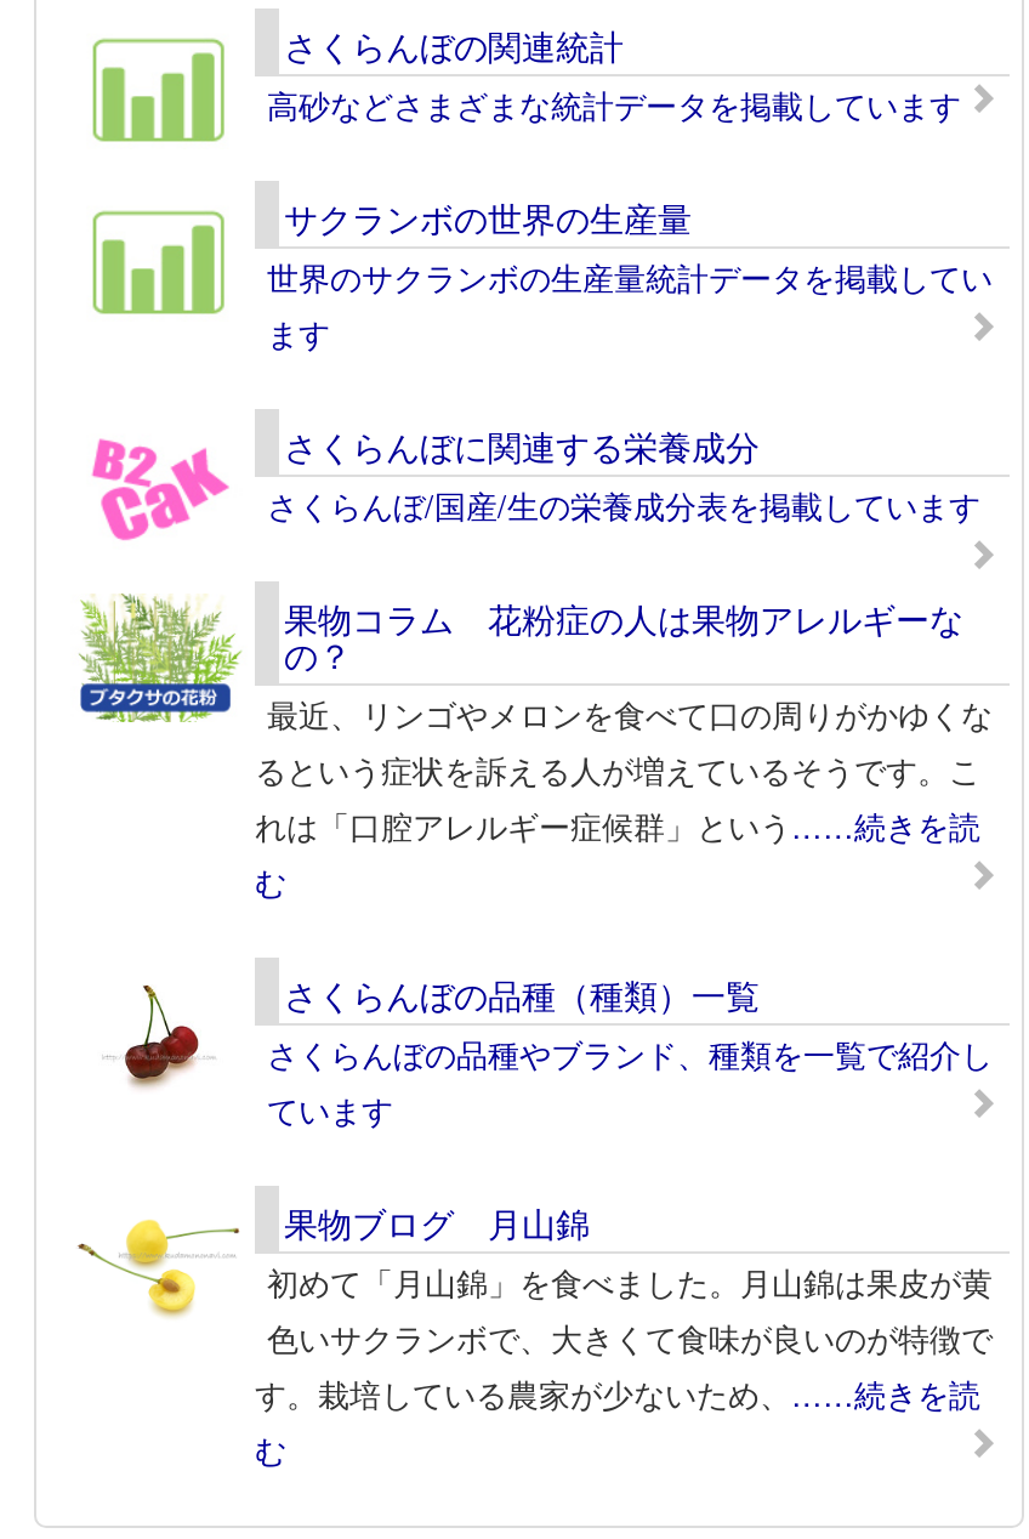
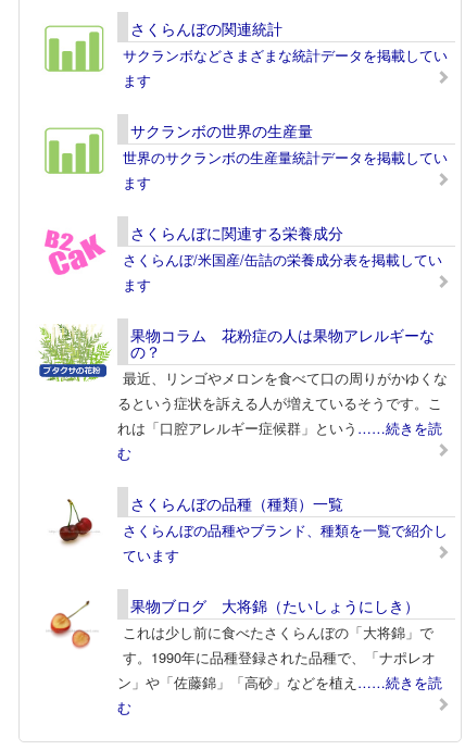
- 高砂などさまざまな統計データを掲載しています
+ サクランボなどさまざまな統計データを掲載してい
+ ます

- さくらんぼ/国産/生の栄養成分表を掲載しています
+ さくらんぼ/米国産/缶詰の栄養成分表を掲載してい
+ ます

- [image]
- 果物ブログ 月山錦
- 初めて「月山錦」を食べました。月山錦は果皮が黄
- 色いサクランボで、大きくて食味が良いのが特徴で
- す。栽培している農家が少ないため、……続きを読
+ [image]
+ 果物ブログ 大将錦（たいしょうにしき）
+ これは少し前に食べたさくらんぼの「大将錦」で
+ す。1990年に品種登録された品種で、「ナポレオ
+ ン」や「佐藤錦」「高砂」などを植え……続きを読
